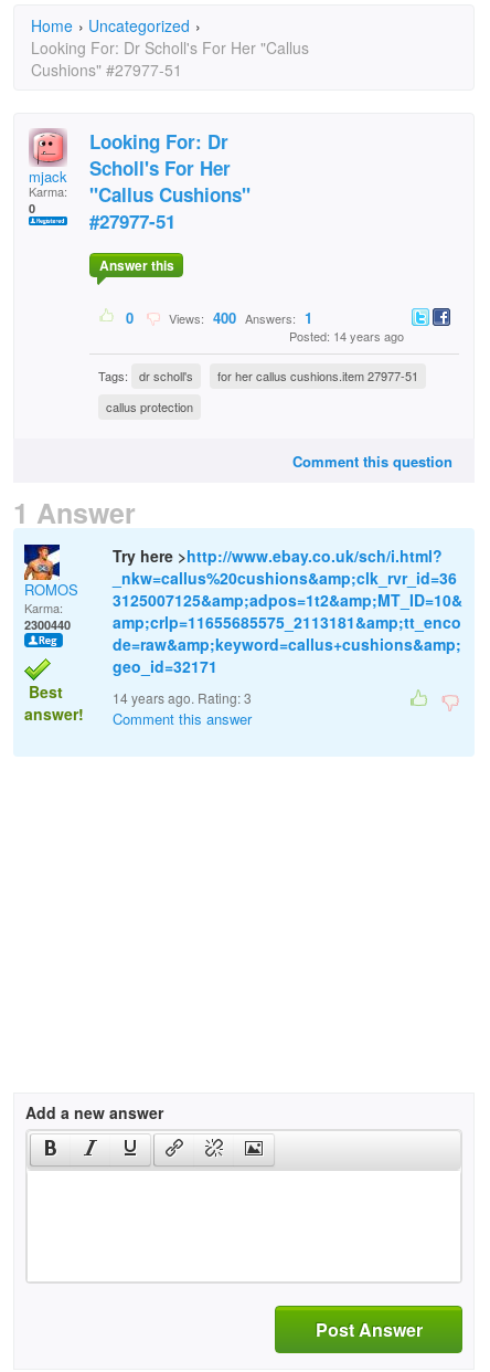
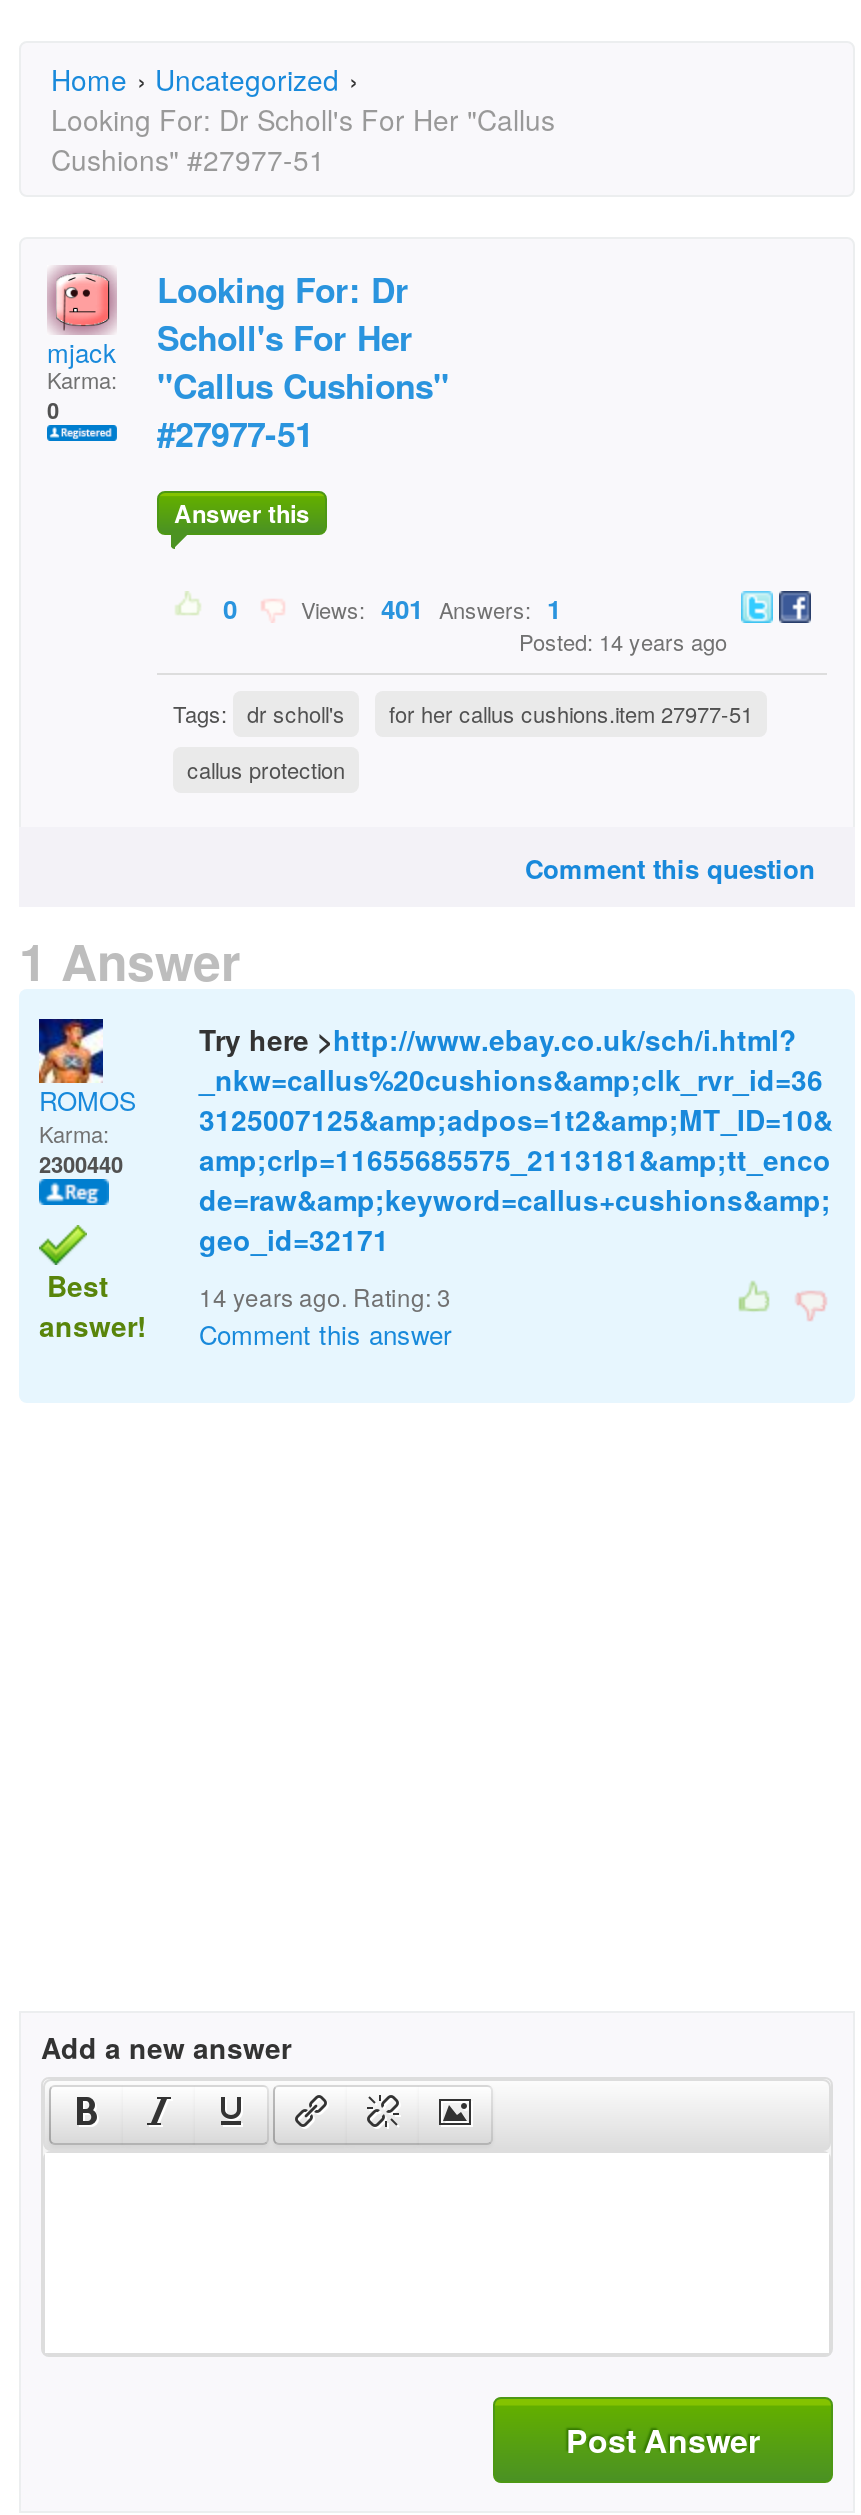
- Views: 400 Answers: 1
+ Views: 401 Answers: 1
